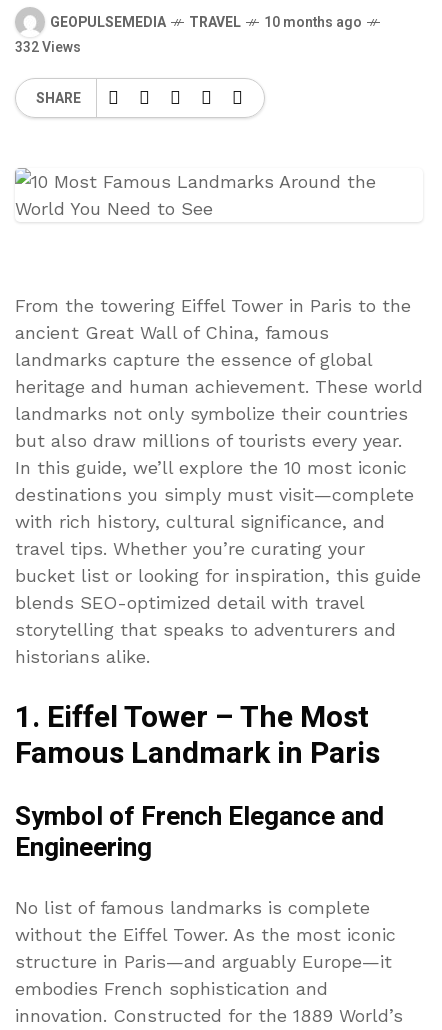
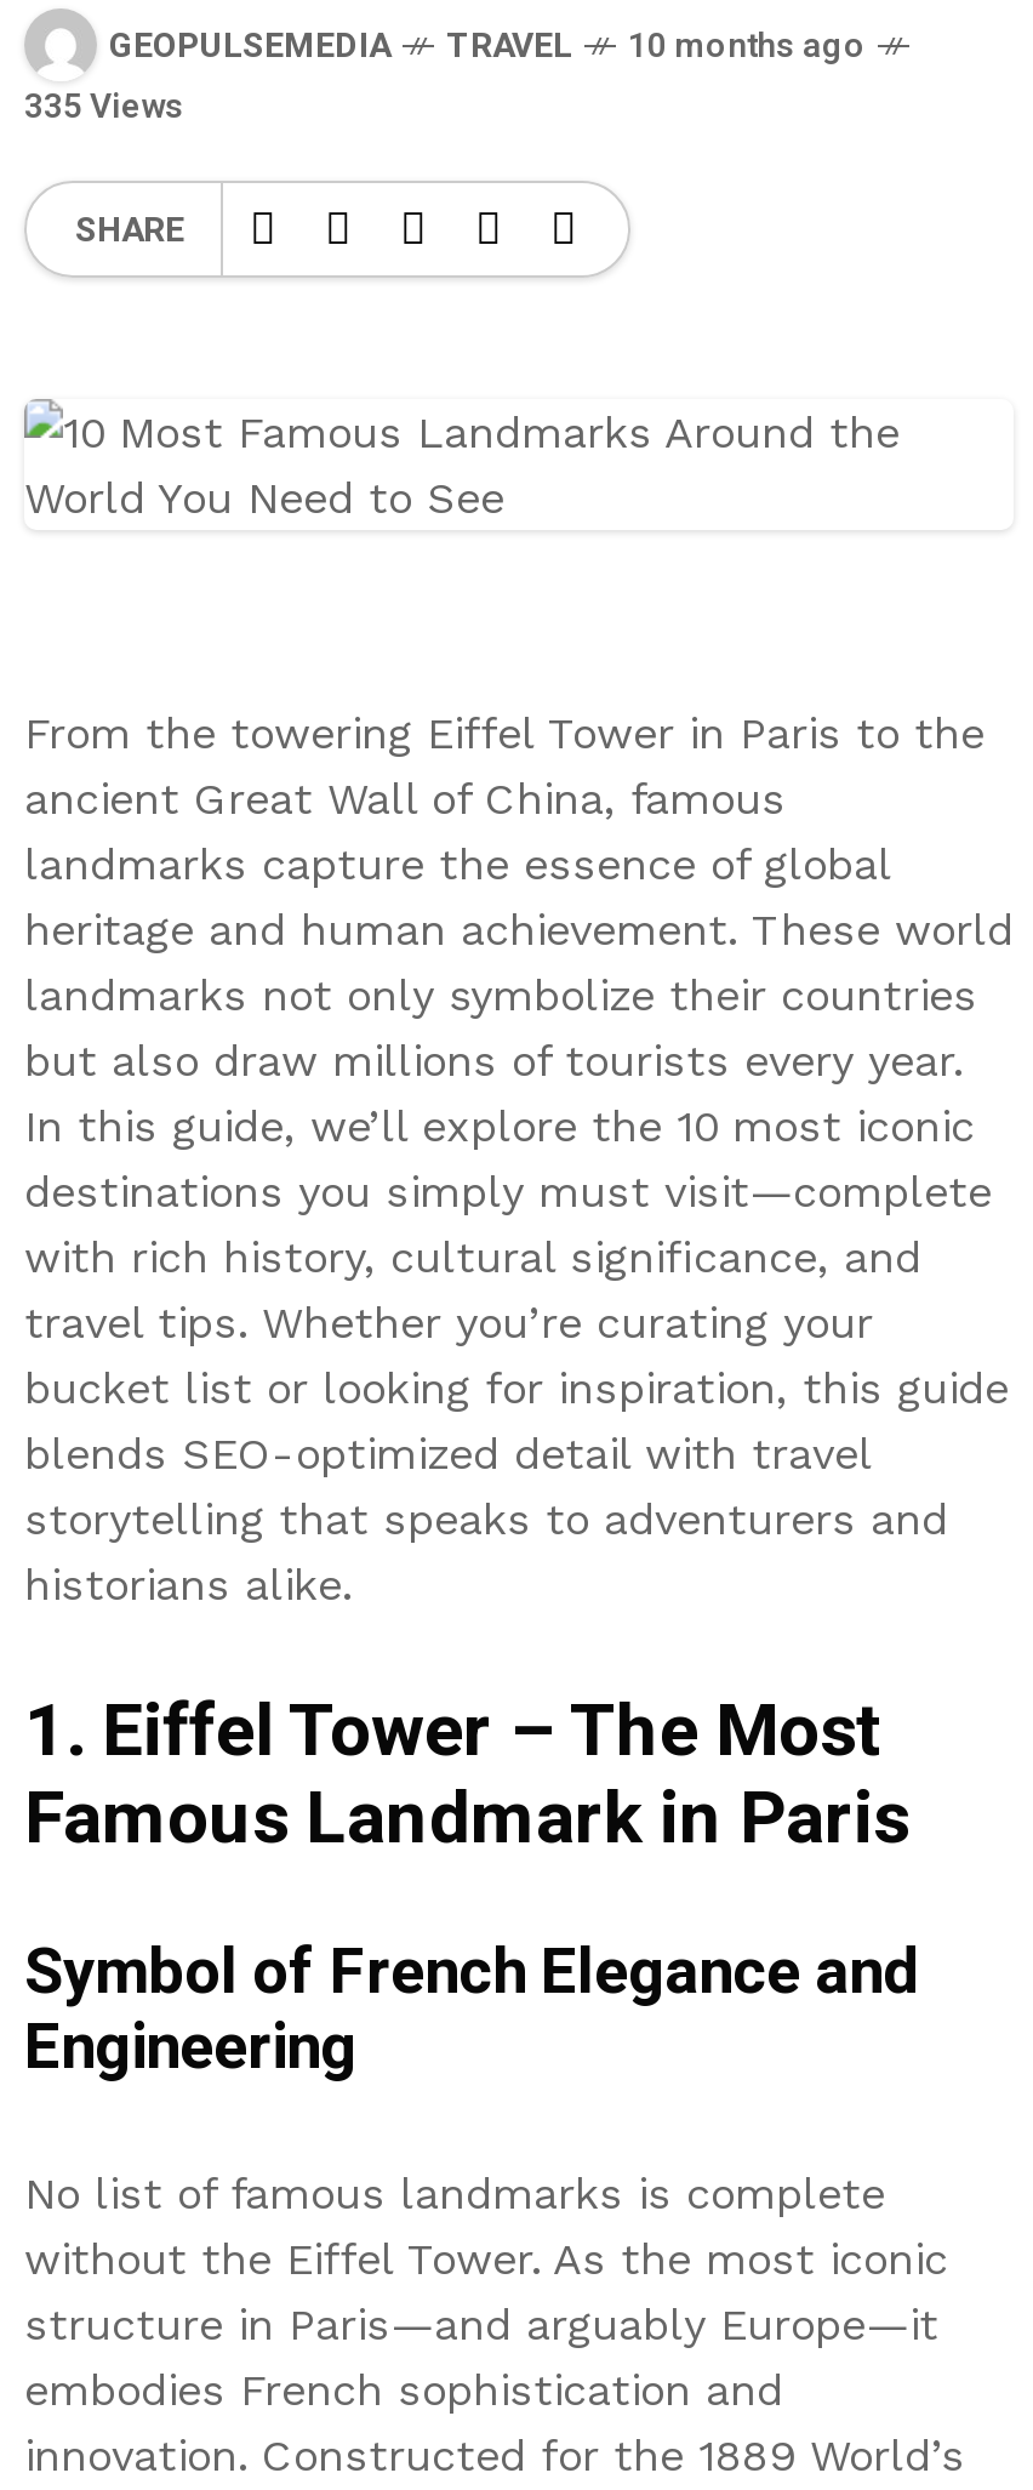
- 332 Views
+ 335 Views
